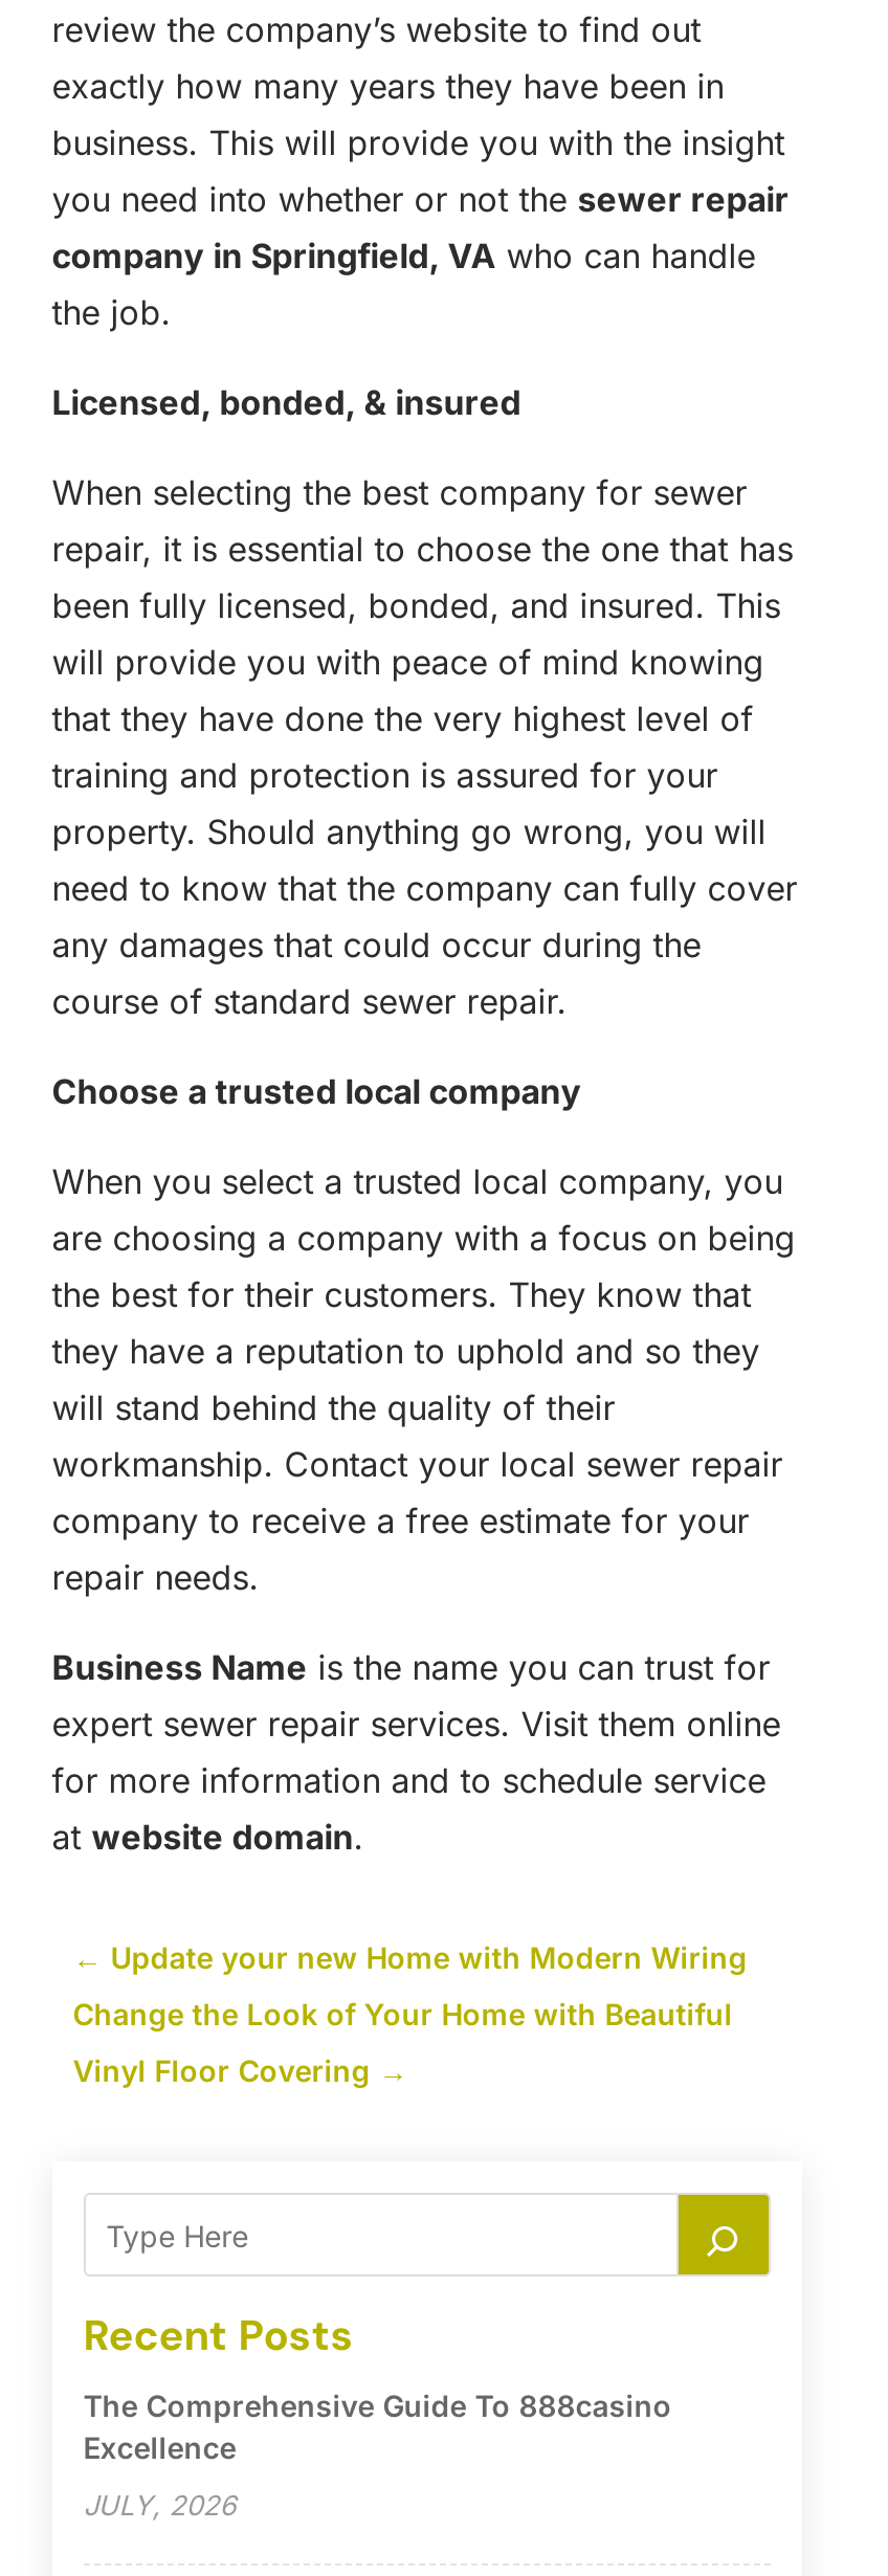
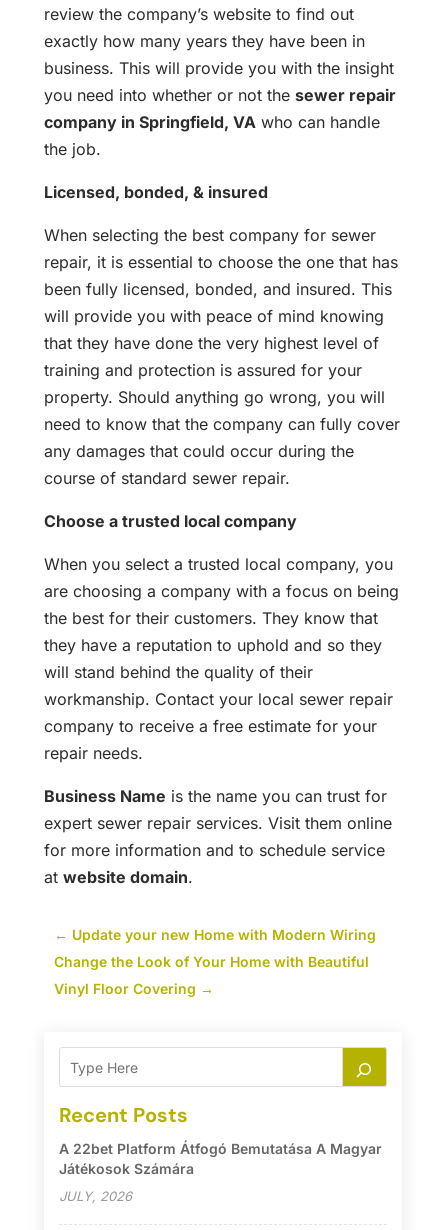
- The Comprehensive Guide To 888casino
- Excellence
+ A 22bet Platform Átfogó Bemutatása A Magyar
+ Játékosok Számára
